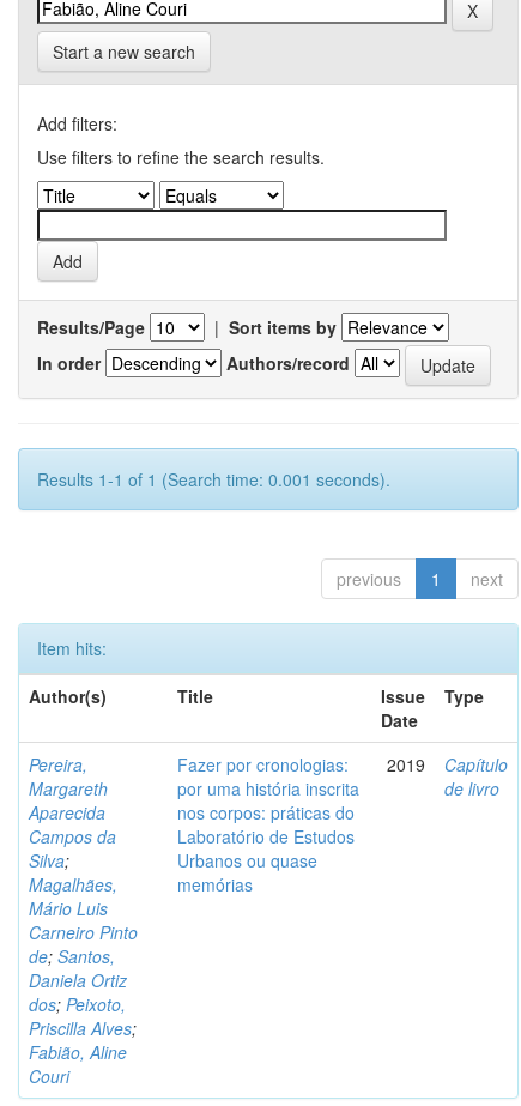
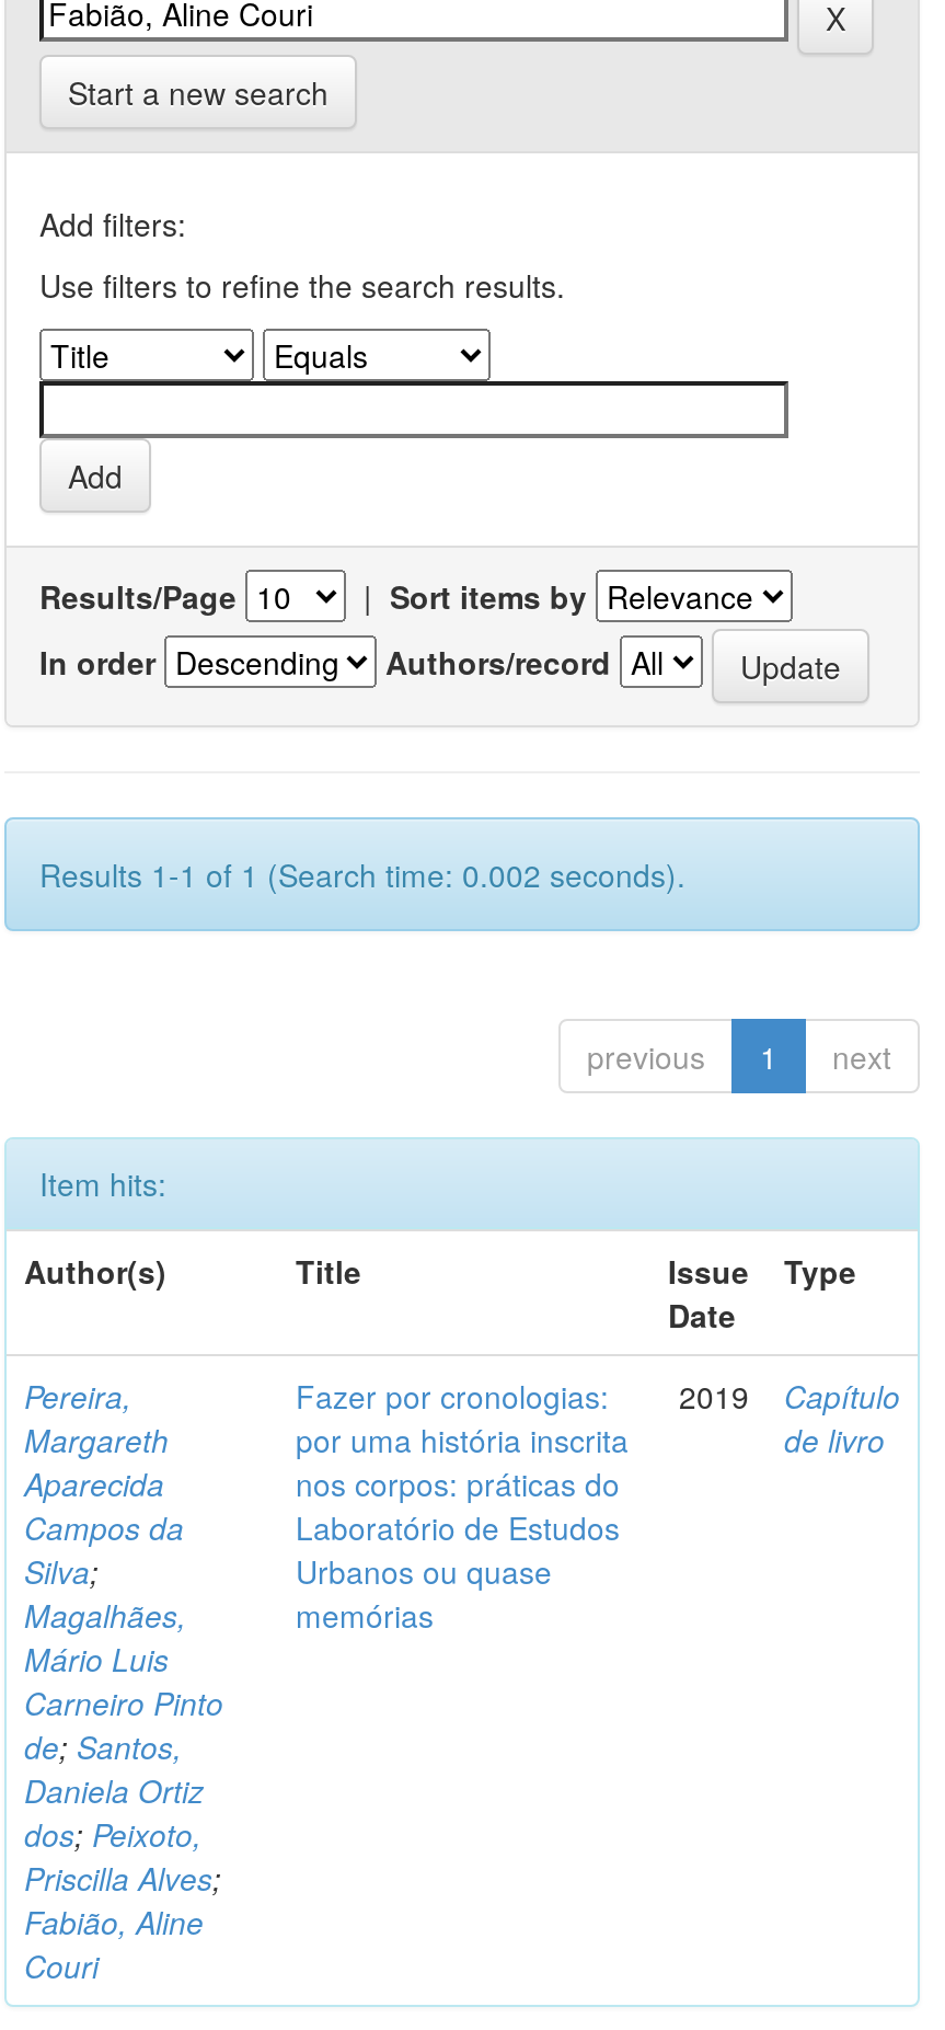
- Results 1-1 of 1 (Search time: 0.001 seconds).
+ Results 1-1 of 1 (Search time: 0.002 seconds).
